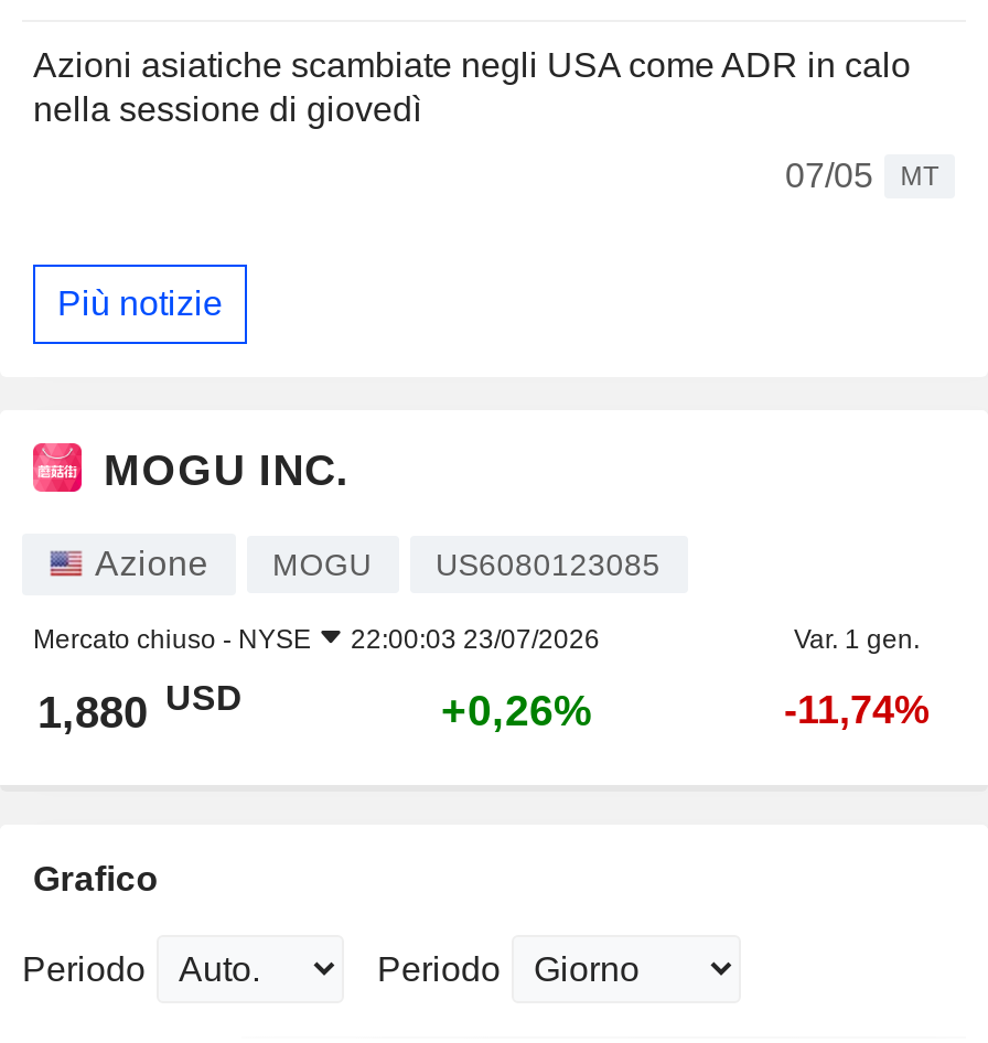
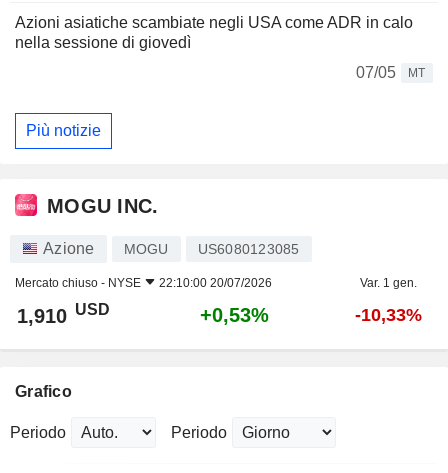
- Mercato chiuso - NYSE 22:00:03 23/07/2026
+ Mercato chiuso - NYSE 22:10:00 20/07/2026

- 1,880 USD
+ 1,910 USD

- +0,26%
+ +0,53%

- -11,74%
+ -10,33%
